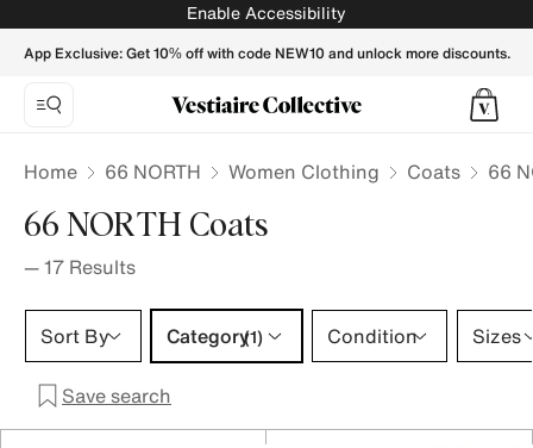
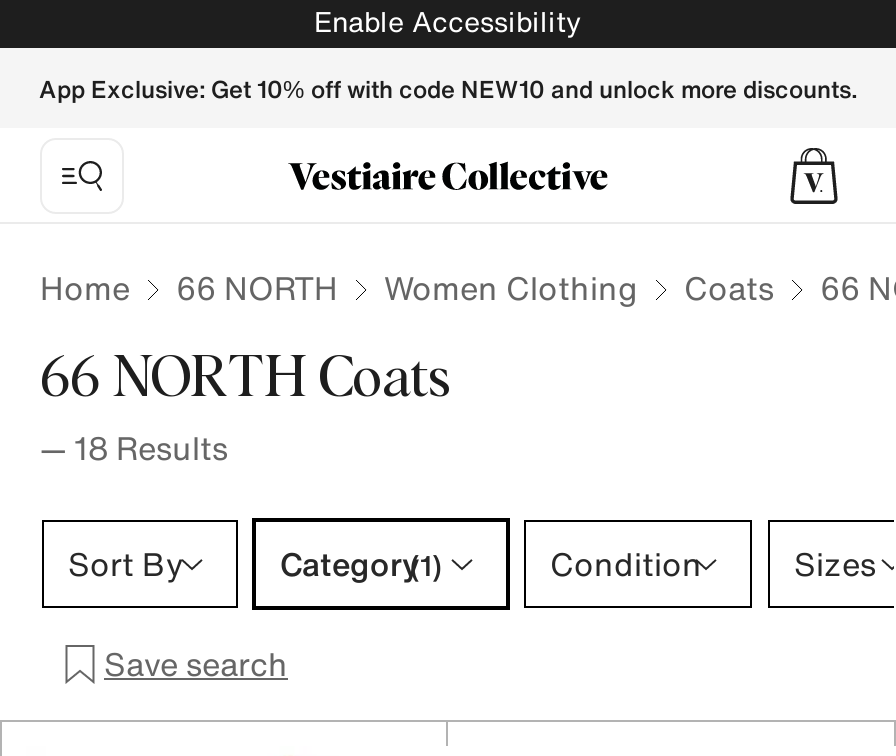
- — 17 Results
+ — 18 Results
